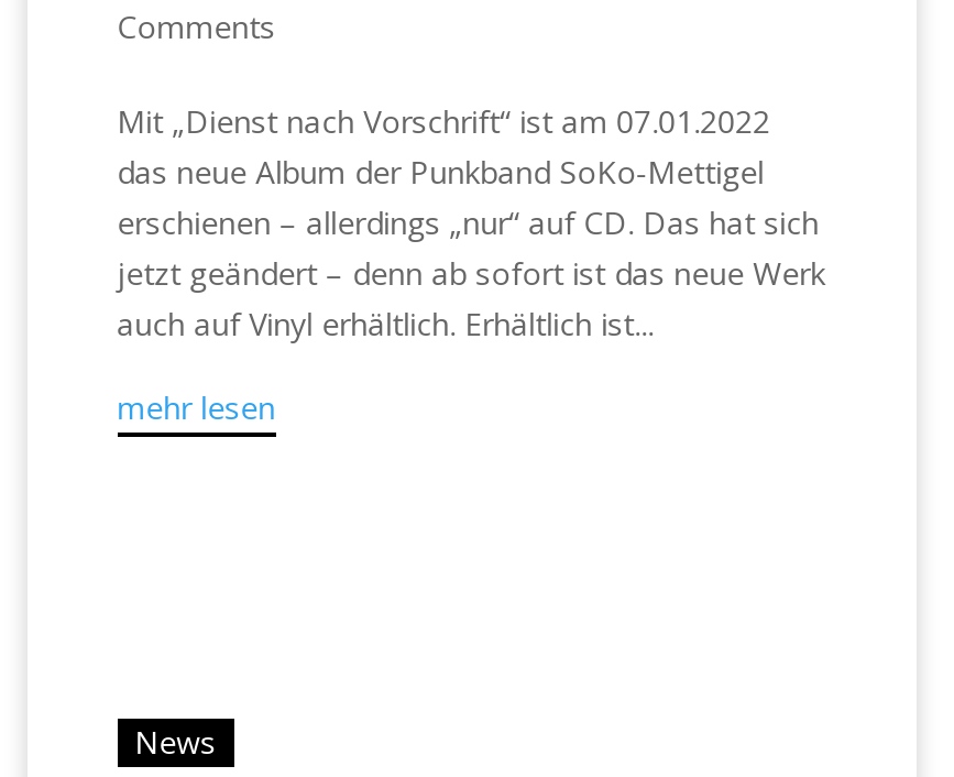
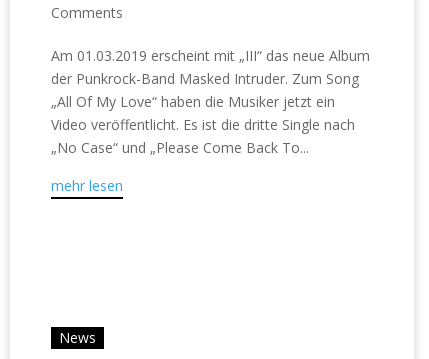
- Mit „Dienst nach Vorschrift“ ist am 07.01.2022
- das neue Album der Punkband SoKo-Mettigel
- erschienen – allerdings „nur“ auf CD. Das hat sich
- jetzt geändert – denn ab sofort ist das neue Werk
- auch auf Vinyl erhältlich. Erhältlich ist...
+ Am 01.03.2019 erscheint mit „III“ das neue Album
+ der Punkrock-Band Masked Intruder. Zum Song
+ „All Of My Love“ haben die Musiker jetzt ein
+ Video veröffentlicht. Es ist die dritte Single nach
+ „No Case“ und „Please Come Back To...
